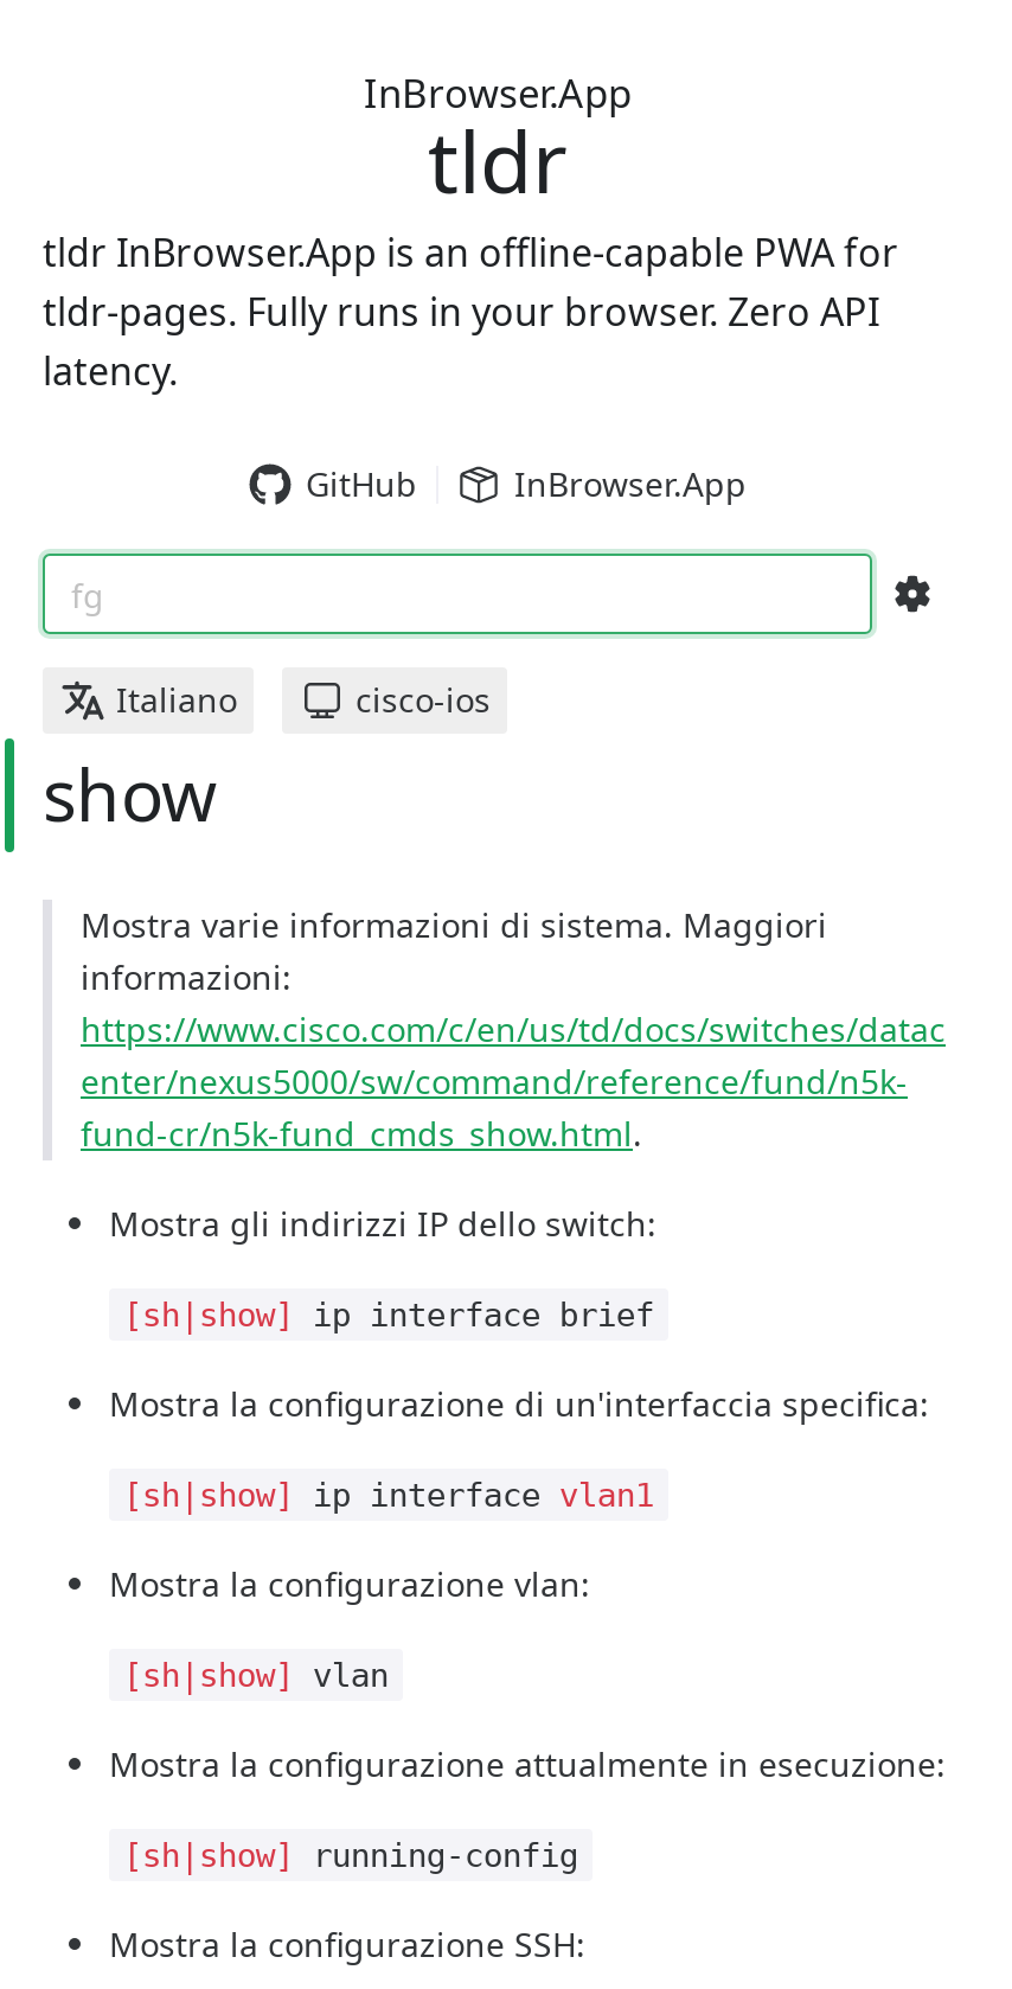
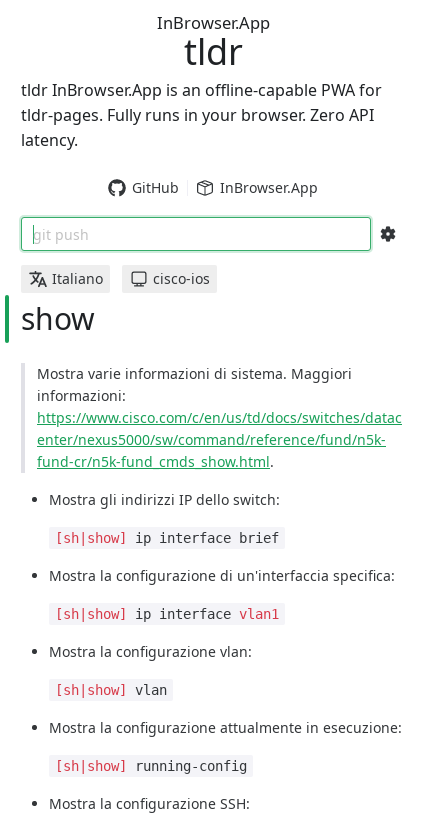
- fg
+ git push
